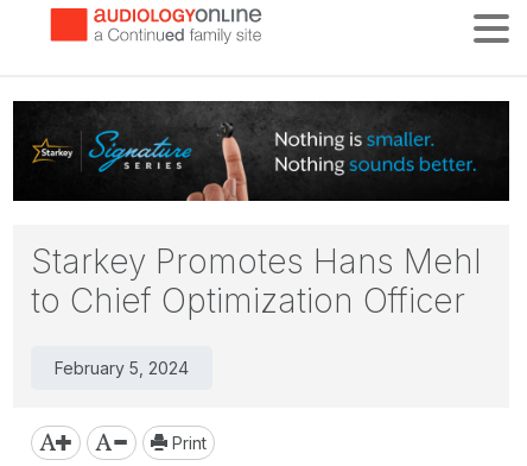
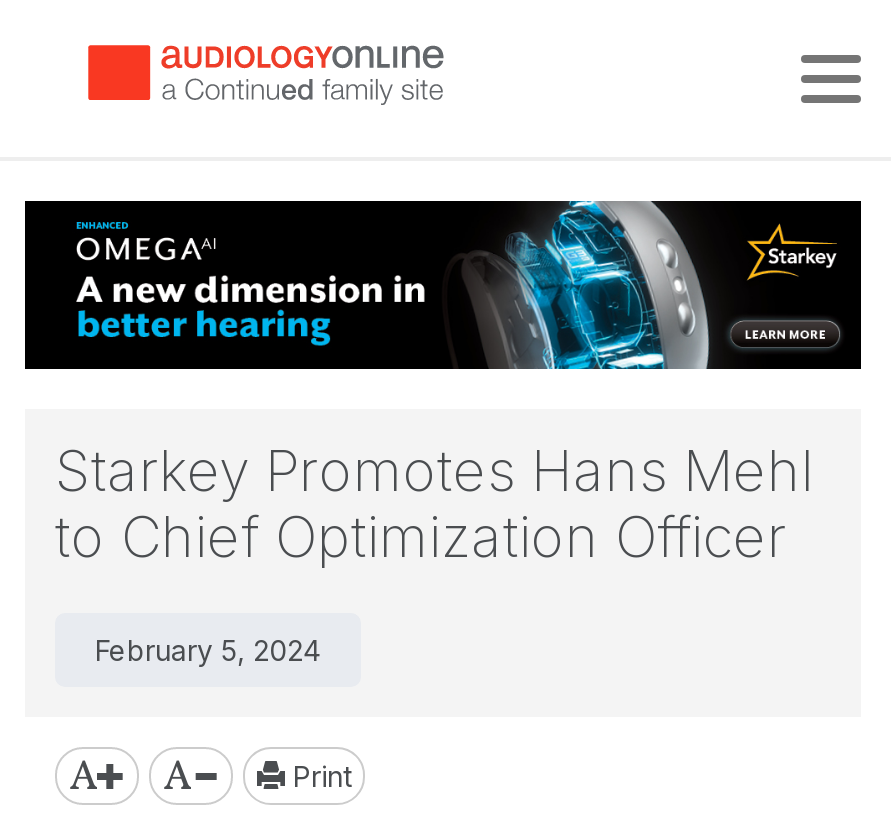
- [image]
+ [image]
